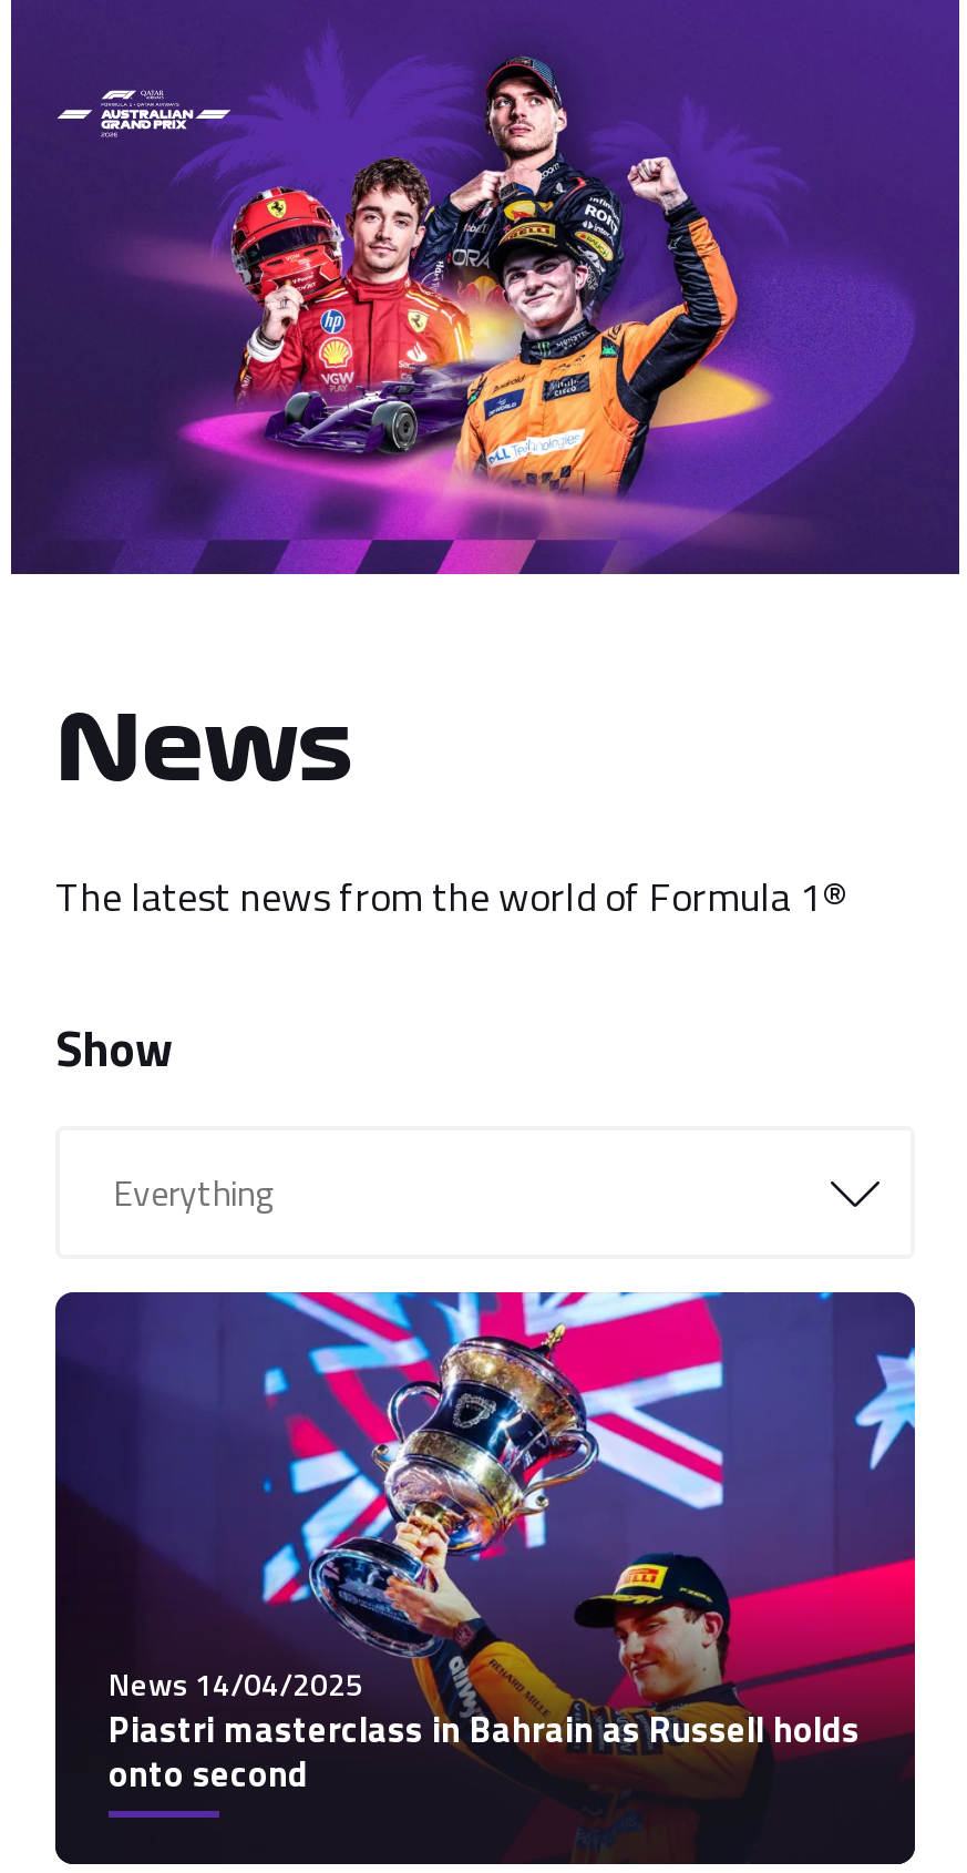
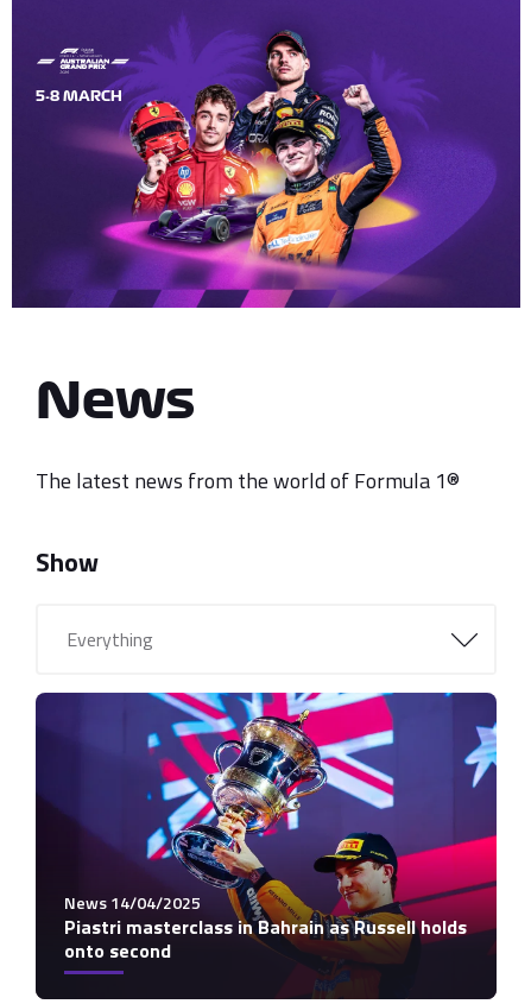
+ 5-8 MARCH
